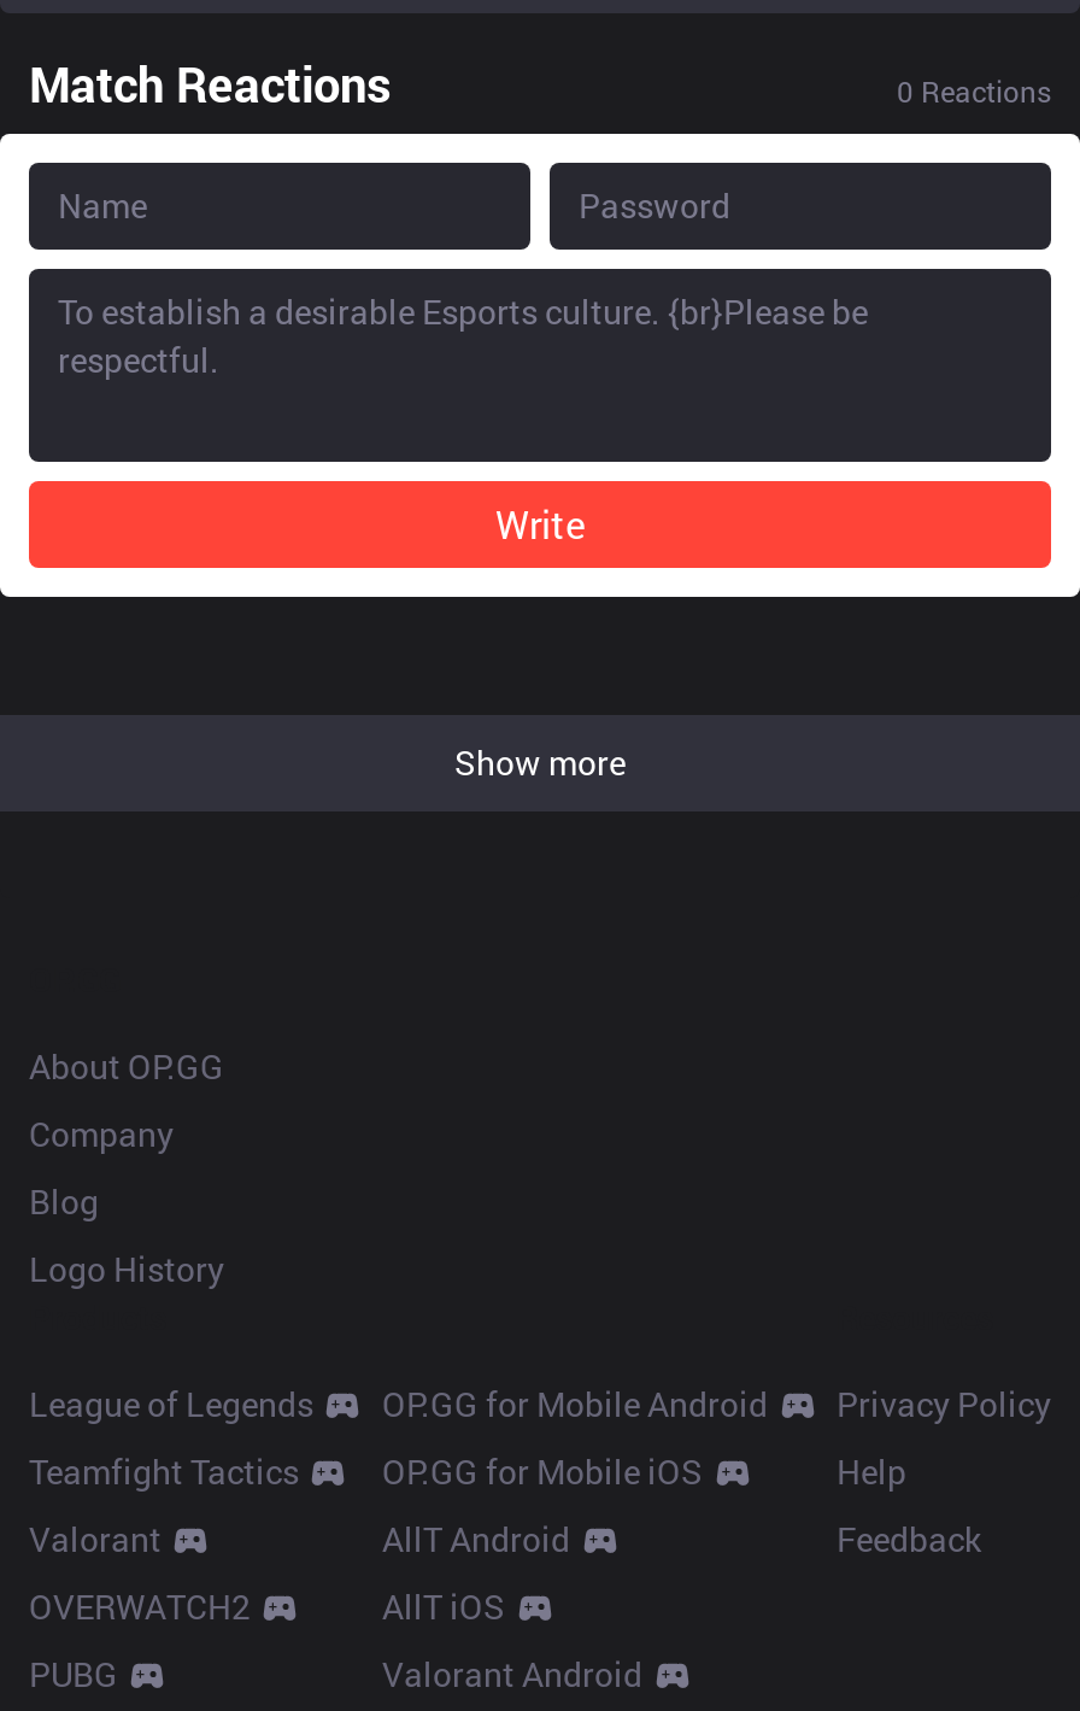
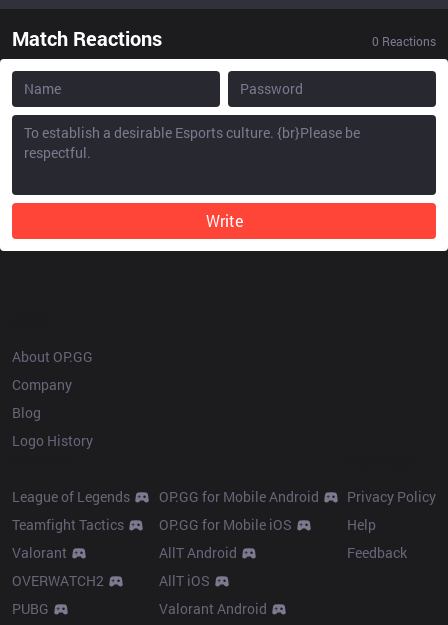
- Show more
